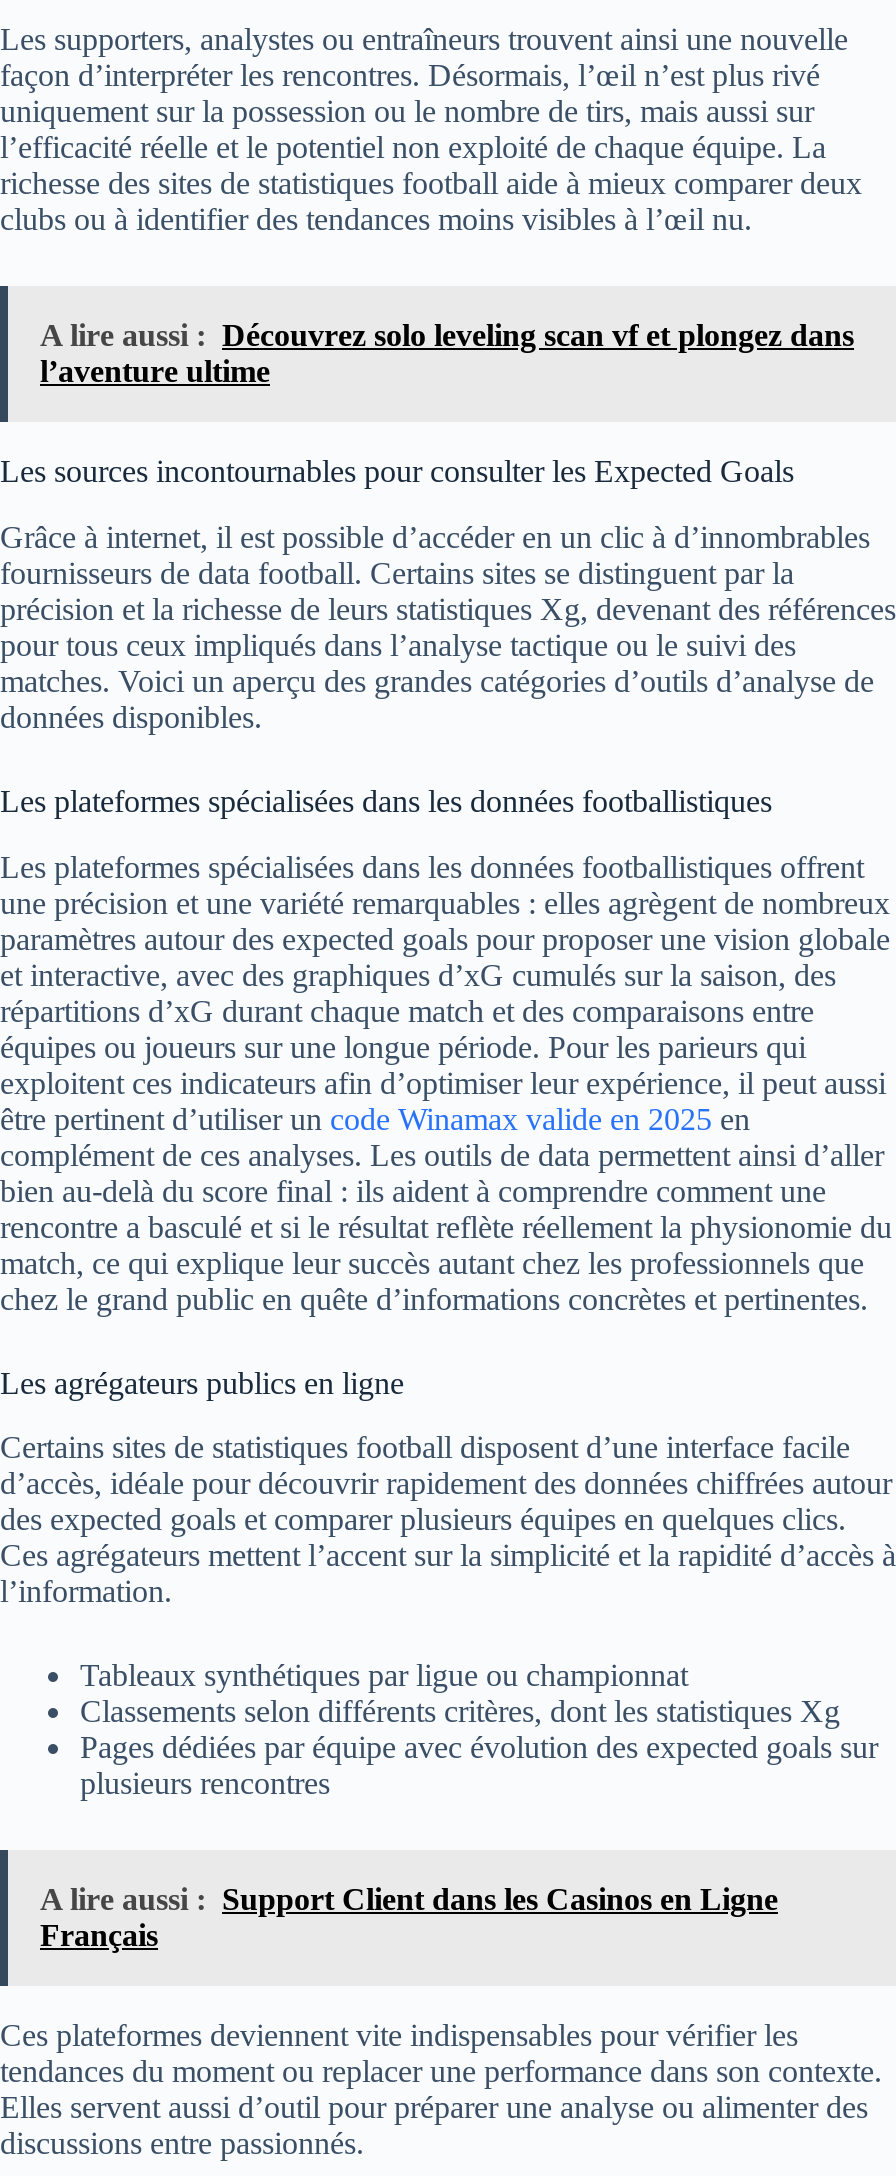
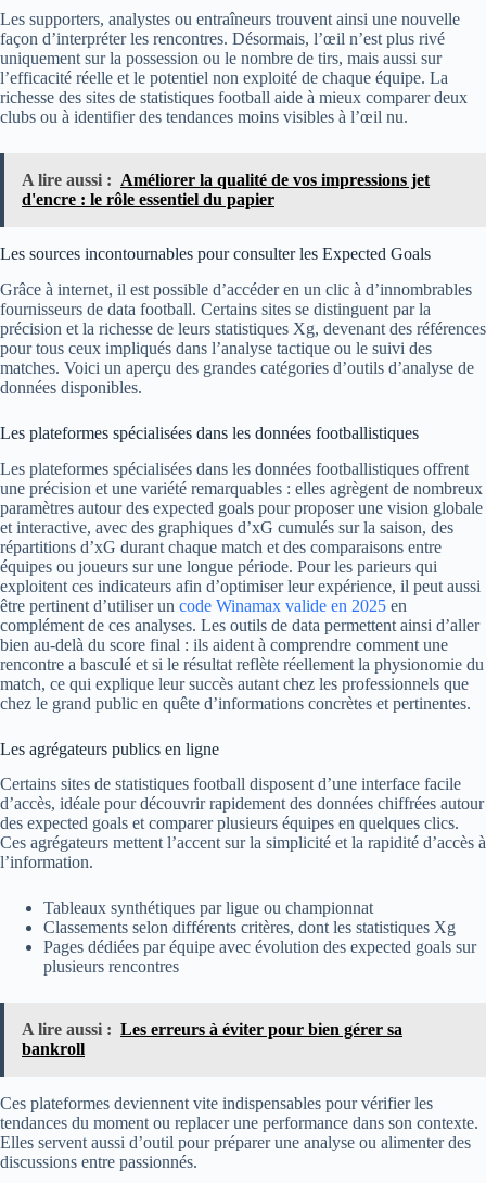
- A lire aussi : Découvrez solo leveling scan vf et plongez dans
- l’aventure ultime
+ A lire aussi : Améliorer la qualité de vos impressions jet
+ d'encre : le rôle essentiel du papier

- A lire aussi : Support Client dans les Casinos en Ligne
- Français
+ A lire aussi : Les erreurs à éviter pour bien gérer sa
+ bankroll
